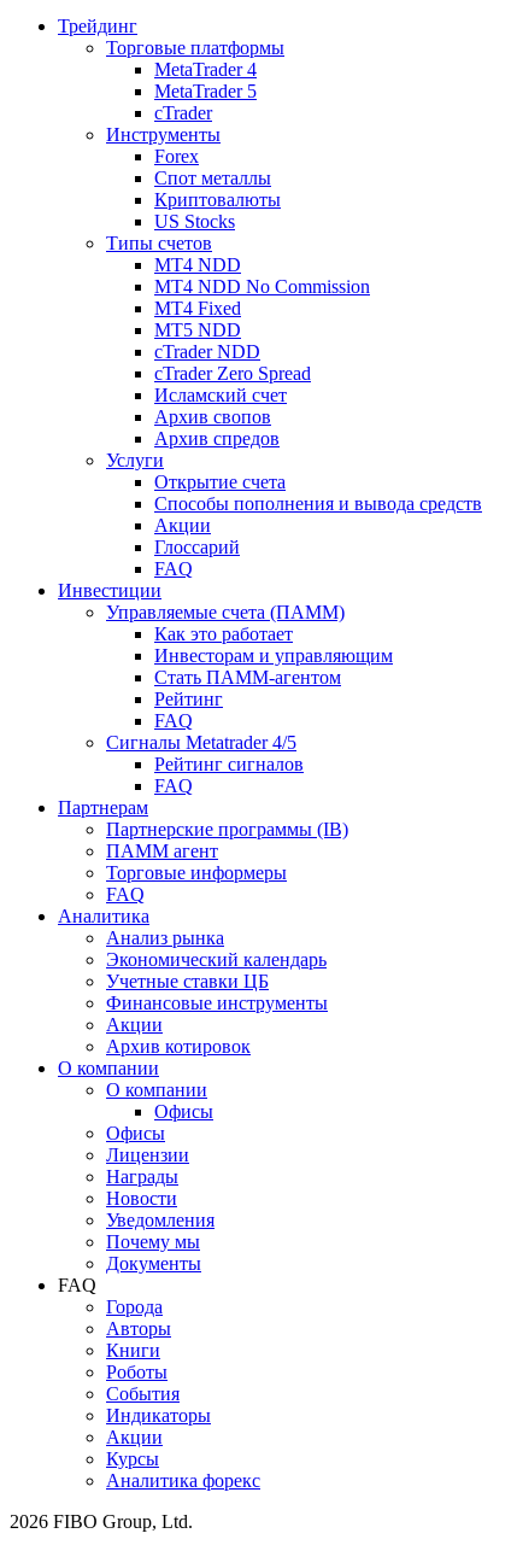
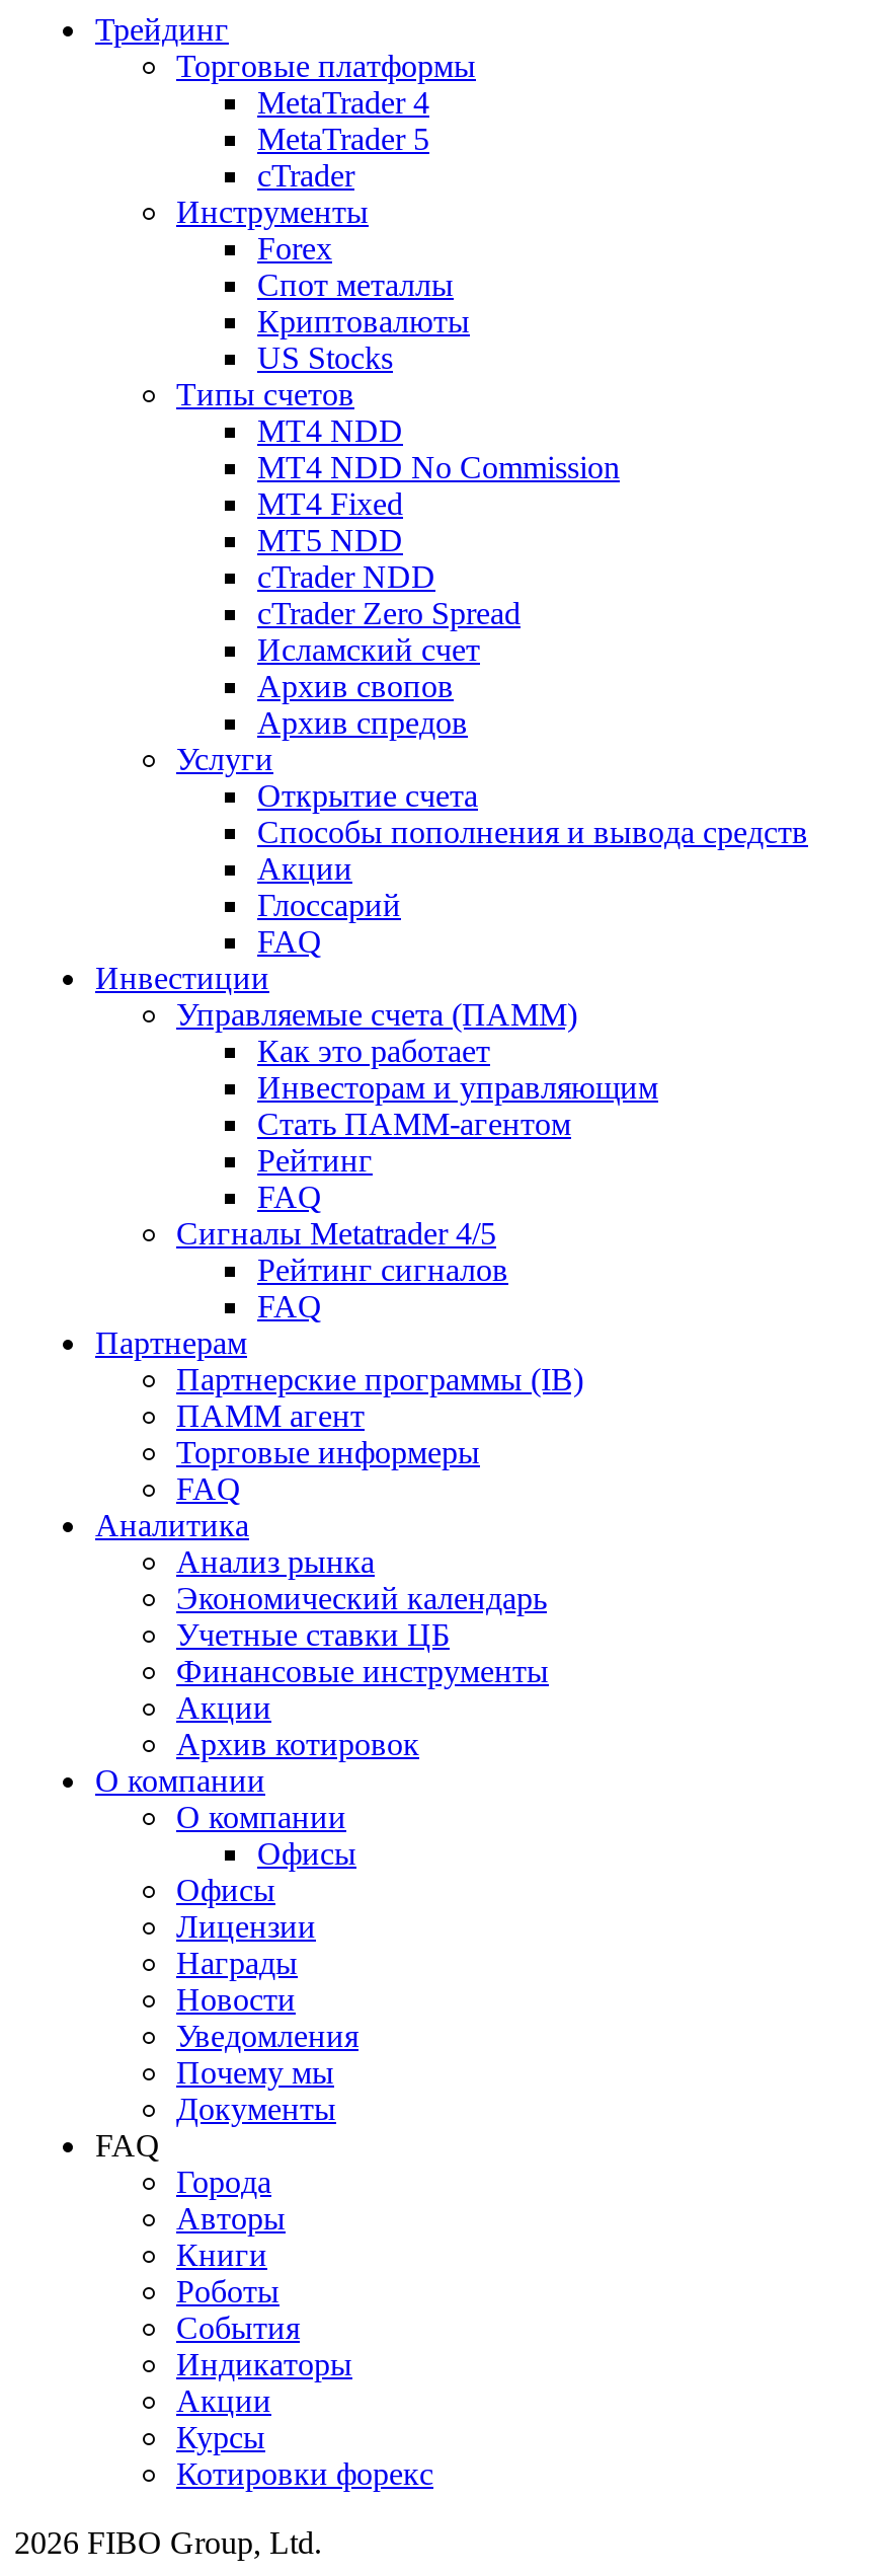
- Аналитика форекс
+ Котировки форекс
